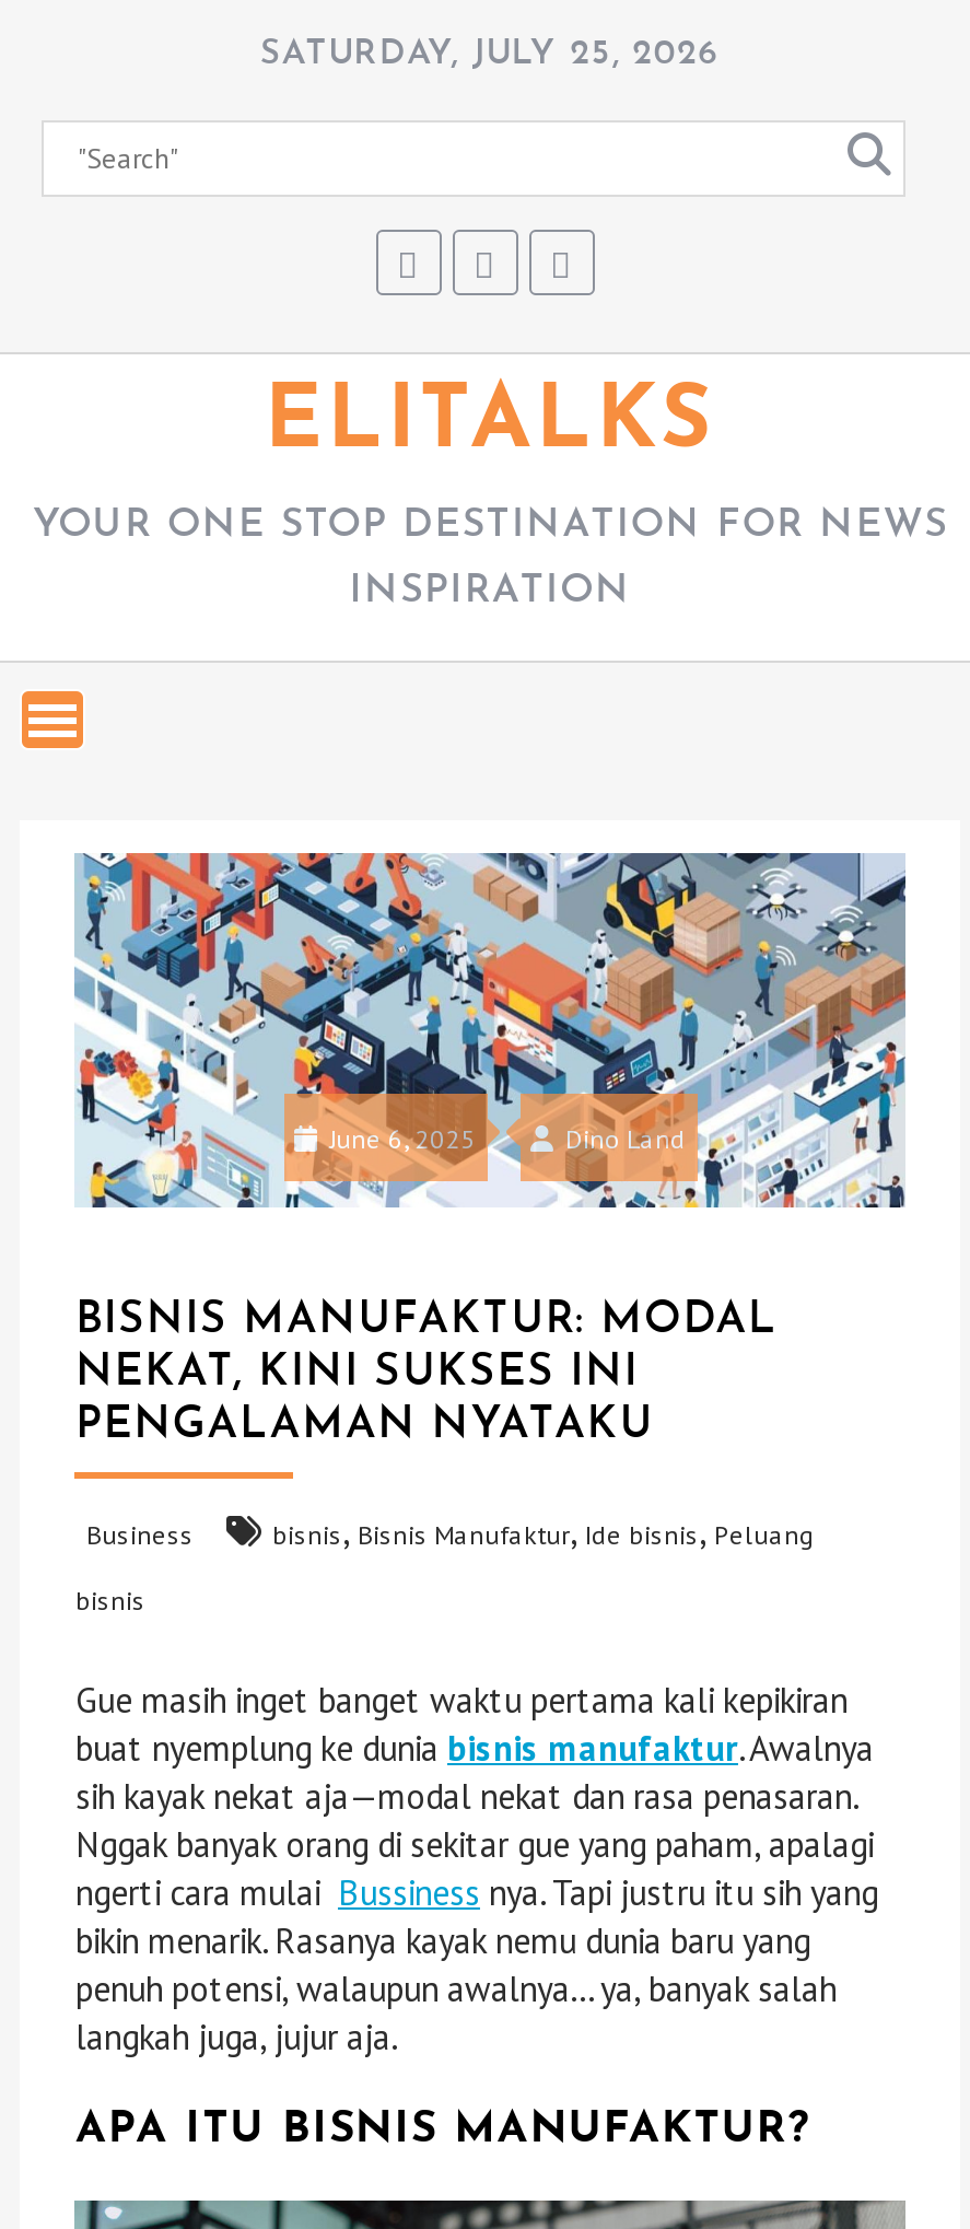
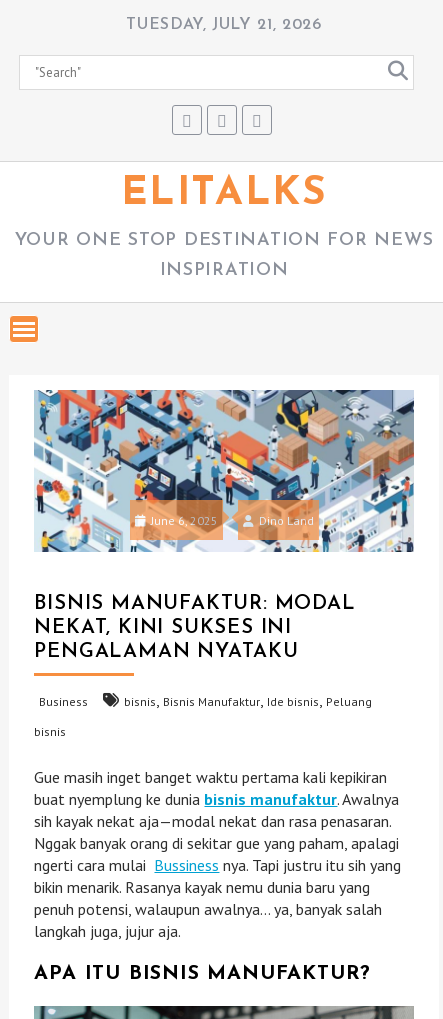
- SATURDAY, JULY 25, 2026
+ TUESDAY, JULY 21, 2026
